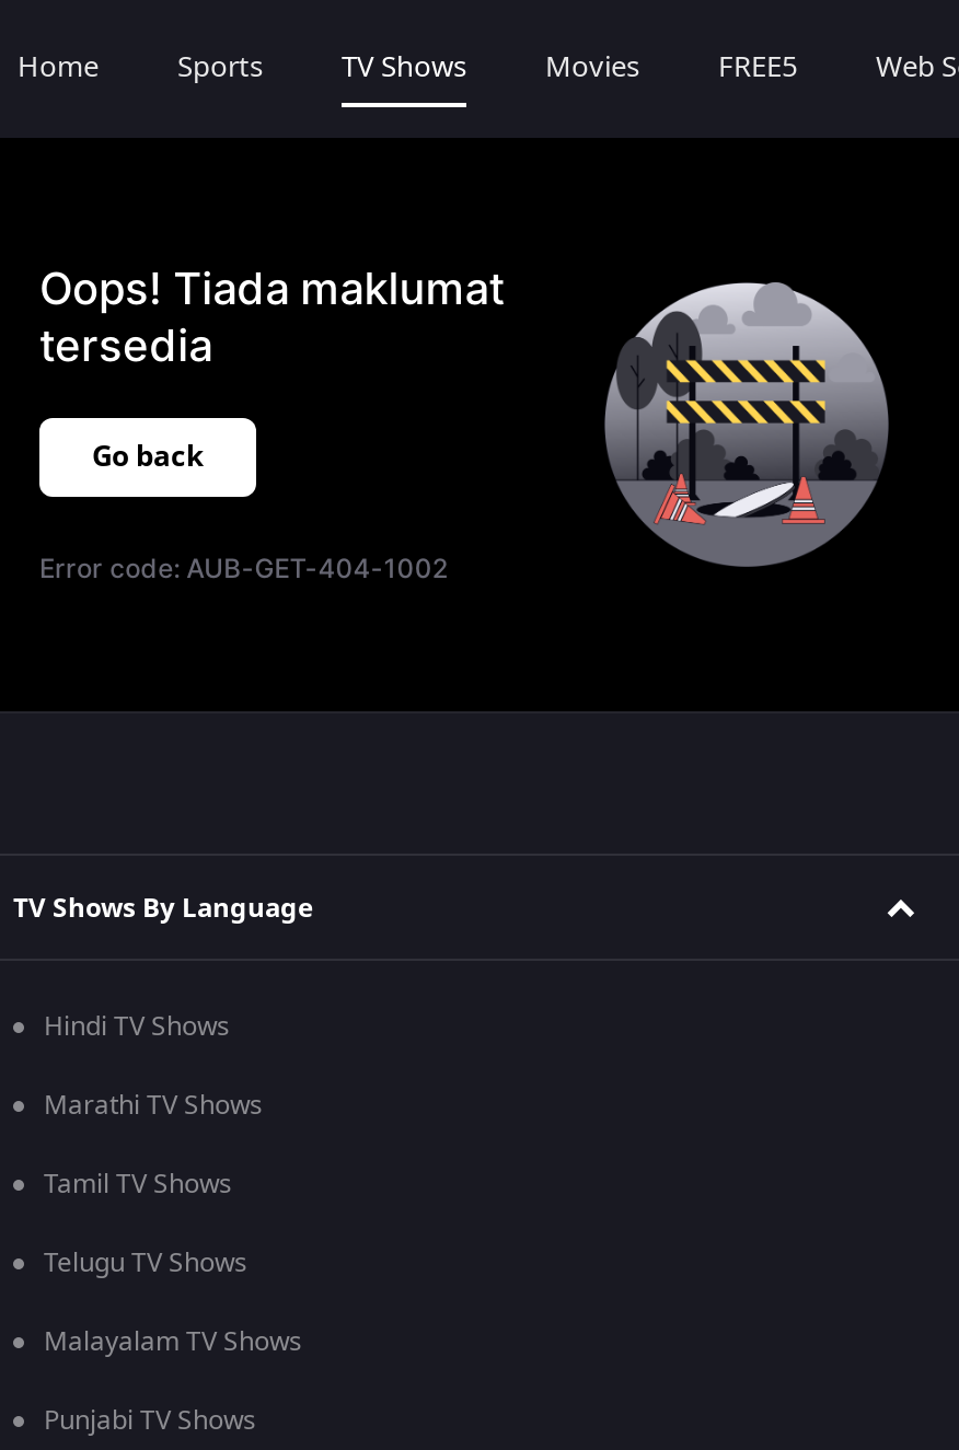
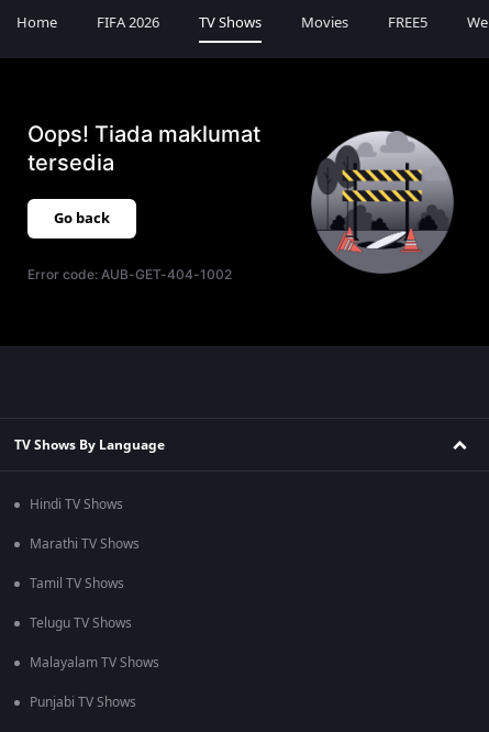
- Sports
+ FIFA 2026
